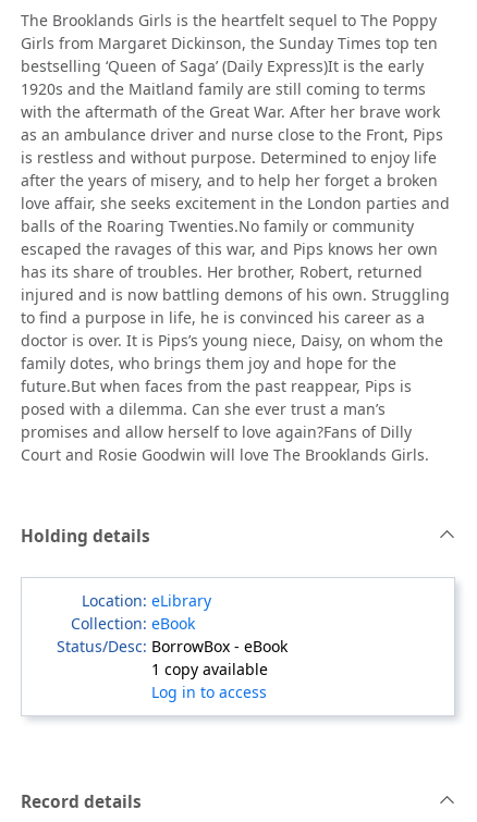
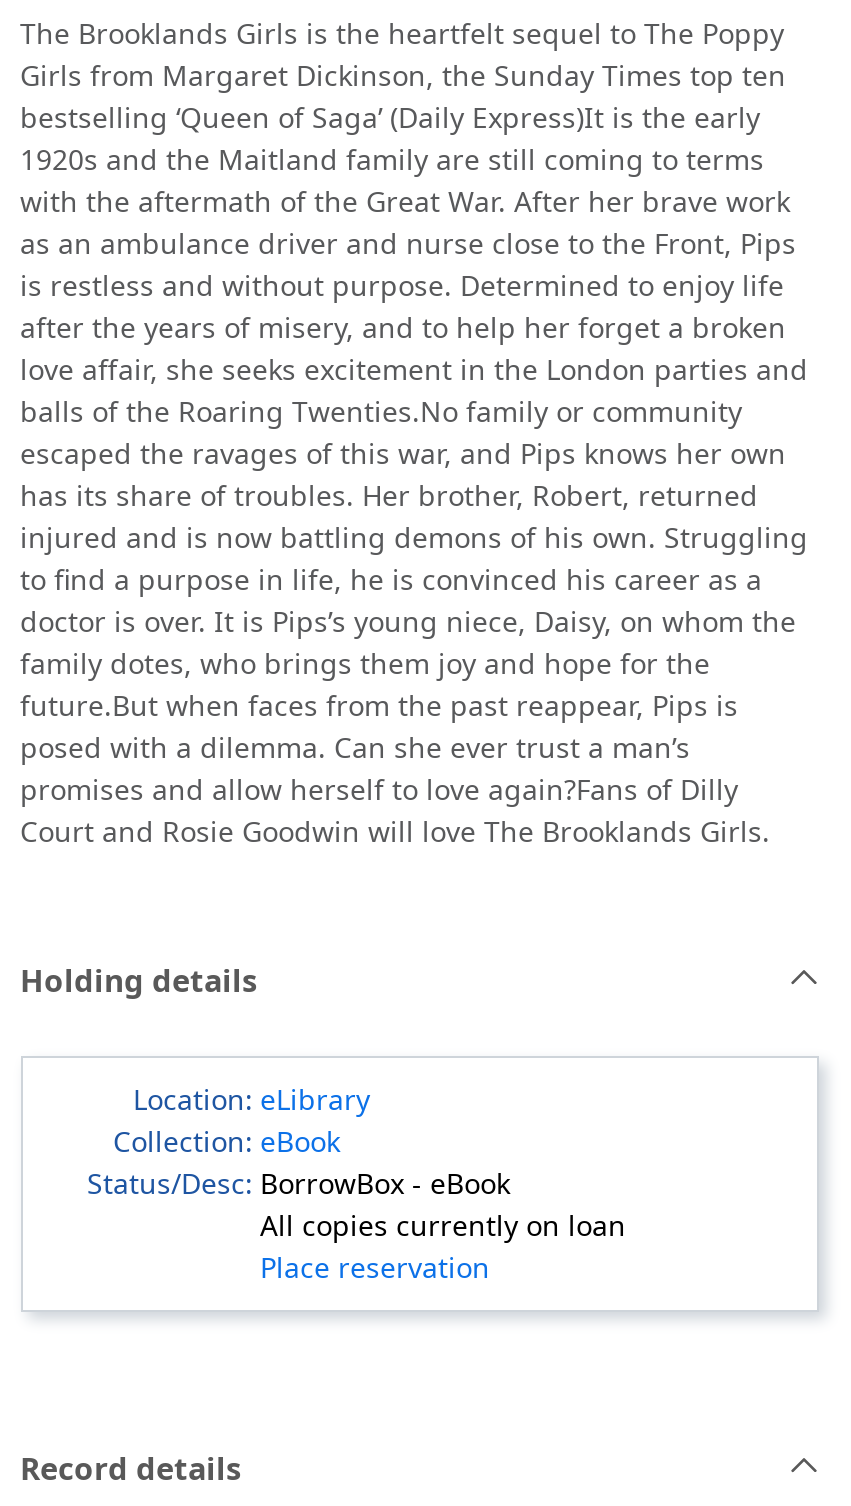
- 1 copy available
- Log in to access
+ All copies currently on loan
+ Place reservation
